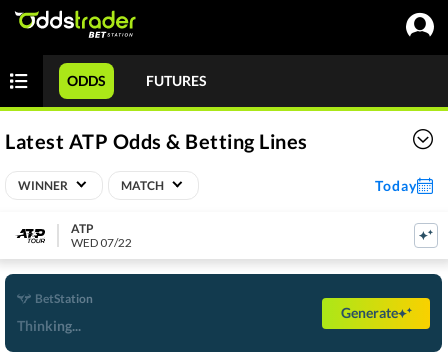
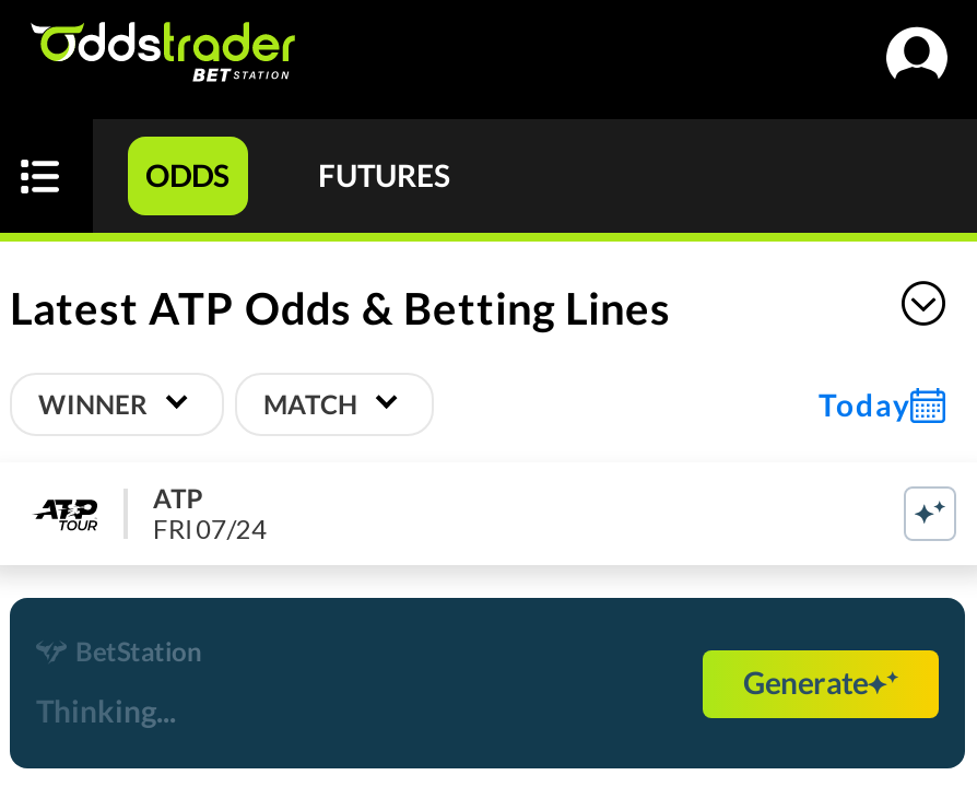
- WED 07/22
+ FRI 07/24
